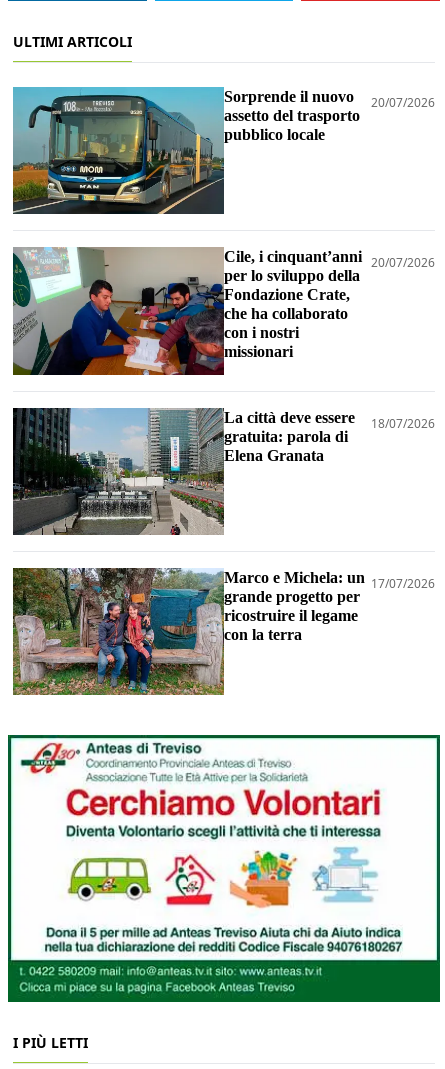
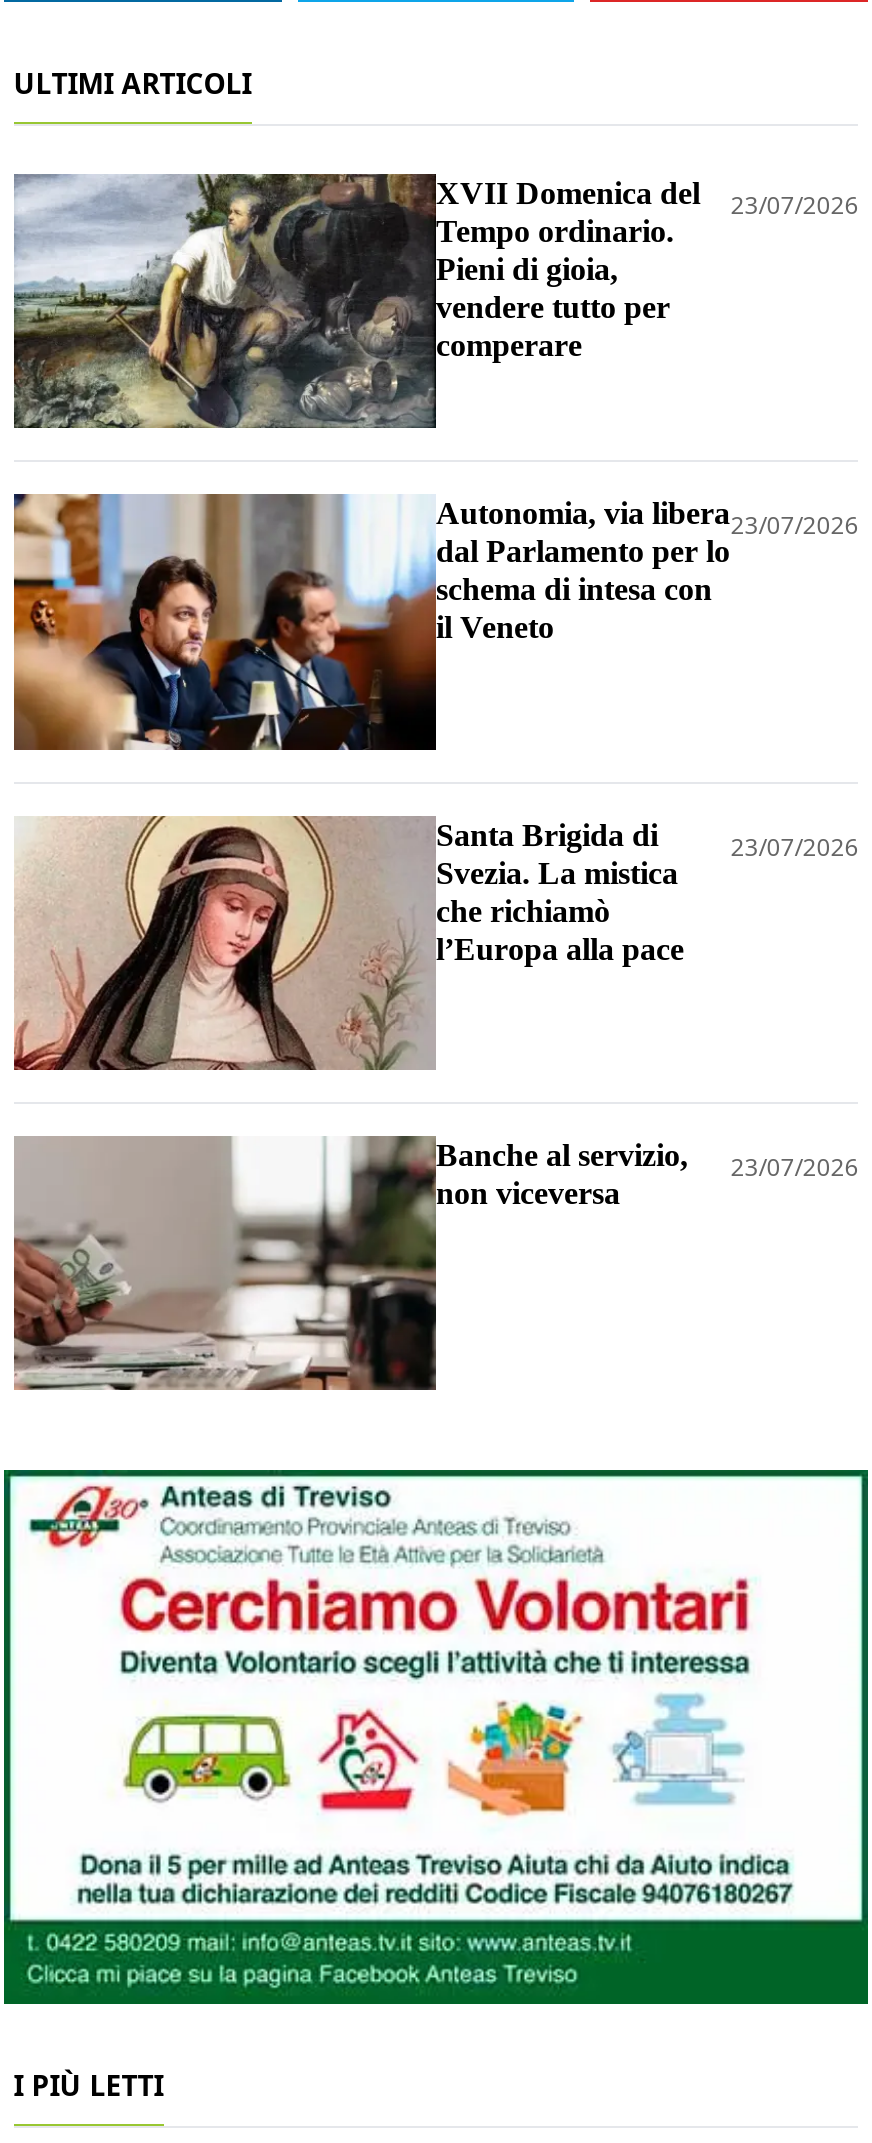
- [image]
- Sorprende il nuovo
- assetto del trasporto
- pubblico locale
+ [image]
+ XVII Domenica del
+ Tempo ordinario.
+ Pieni di gioia,
+ vendere tutto per
+ comperare

- 20/07/2026
+ 23/07/2026

- [image]
- Cile, i cinquant’anni
- per lo sviluppo della
- Fondazione Crate,
- che ha collaborato
- con i nostri
- missionari
+ [image]
+ Autonomia, via libera
+ dal Parlamento per lo
+ schema di intesa con
+ il Veneto

- 20/07/2026
+ 23/07/2026

- [image]
- La città deve essere
- gratuita: parola di
- Elena Granata
+ [image]
+ Santa Brigida di
+ Svezia. La mistica
+ che richiamò
+ l’Europa alla pace

- 18/07/2026
+ 23/07/2026

- [image]
- Marco e Michela: un
- grande progetto per
- ricostruire il legame
- con la terra
+ [image]
+ Banche al servizio,
+ non viceversa

- 17/07/2026
+ 23/07/2026
